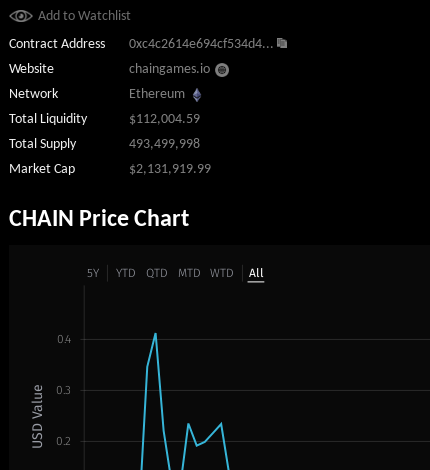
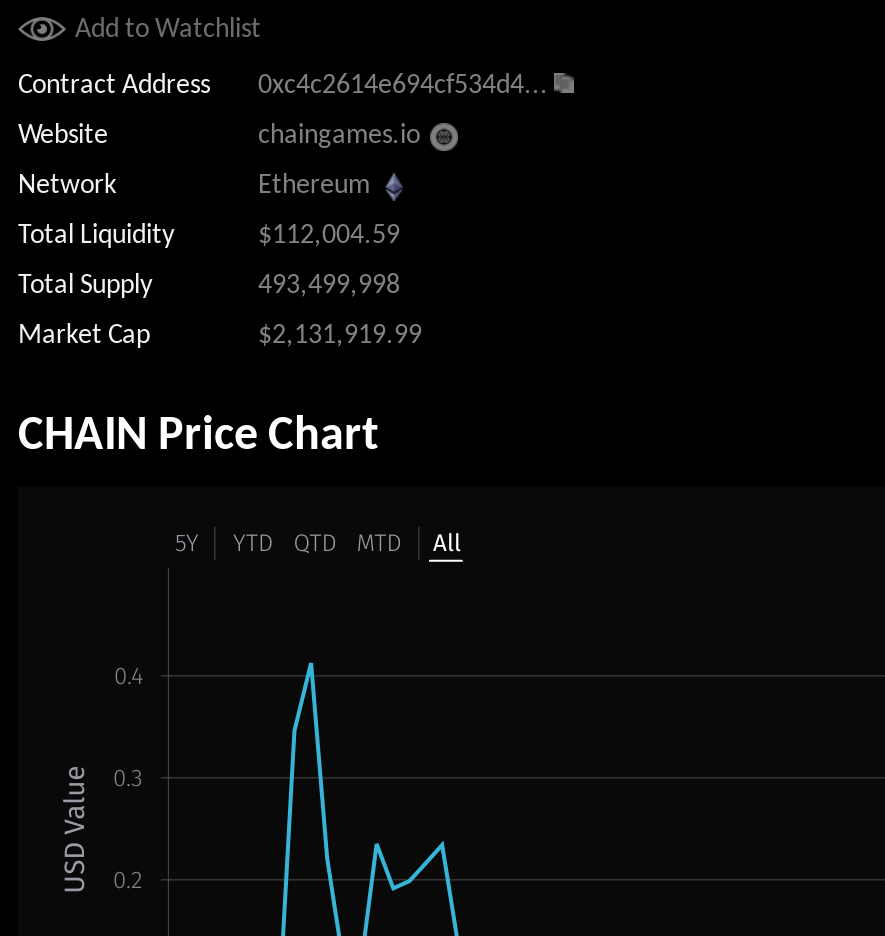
- WTD
